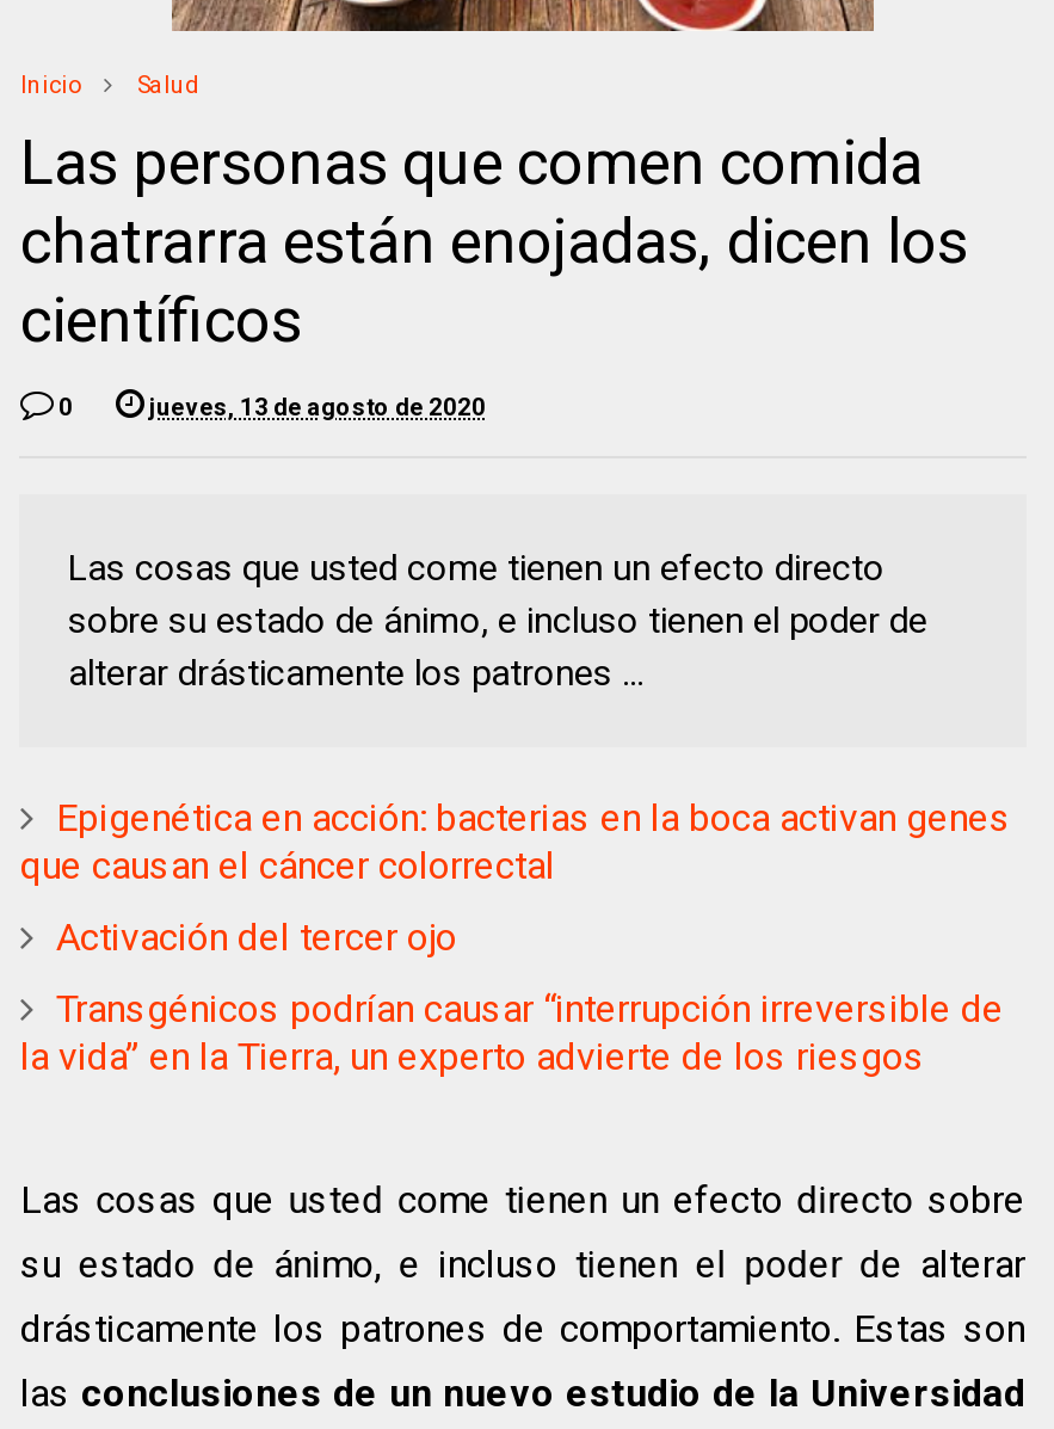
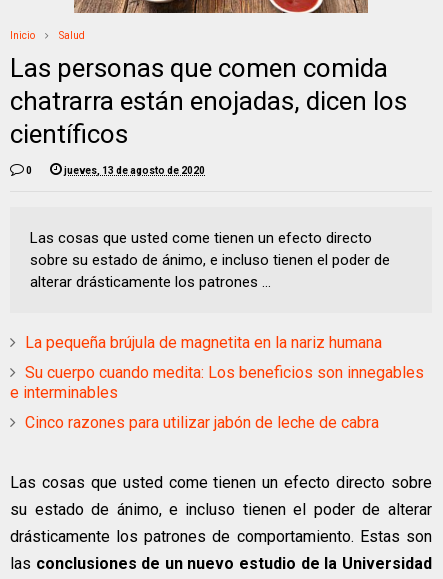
- Epigenética en acción: bacterias en la boca activan genes
- que causan el cáncer colorrectal
+ La pequeña brújula de magnetita en la nariz humana

- Activación del tercer ojo
+ Su cuerpo cuando medita: Los beneficios son innegables
+ e interminables

- Transgénicos podrían causar “interrupción irreversible de
- la vida” en la Tierra, un experto advierte de los riesgos
+ Cinco razones para utilizar jabón de leche de cabra
